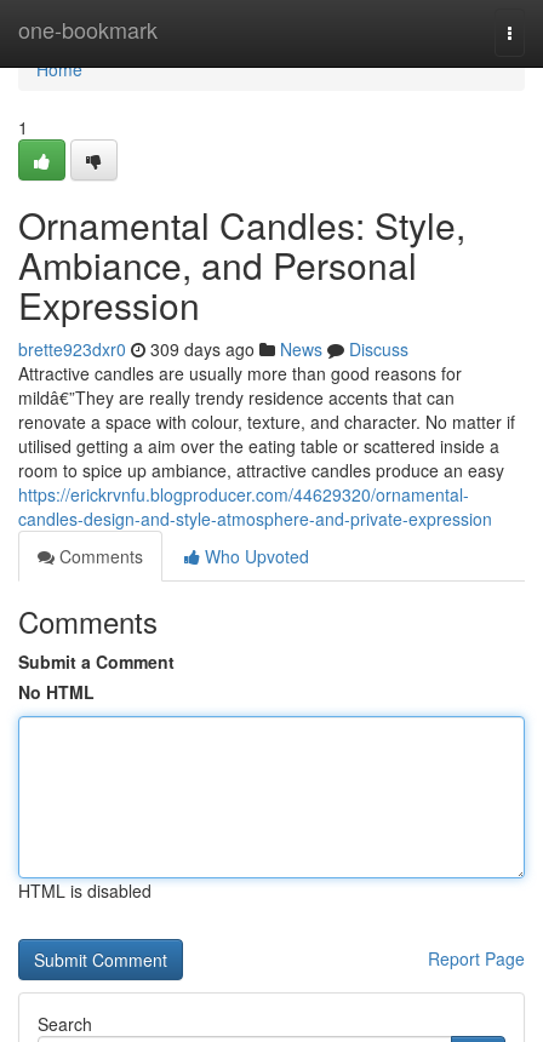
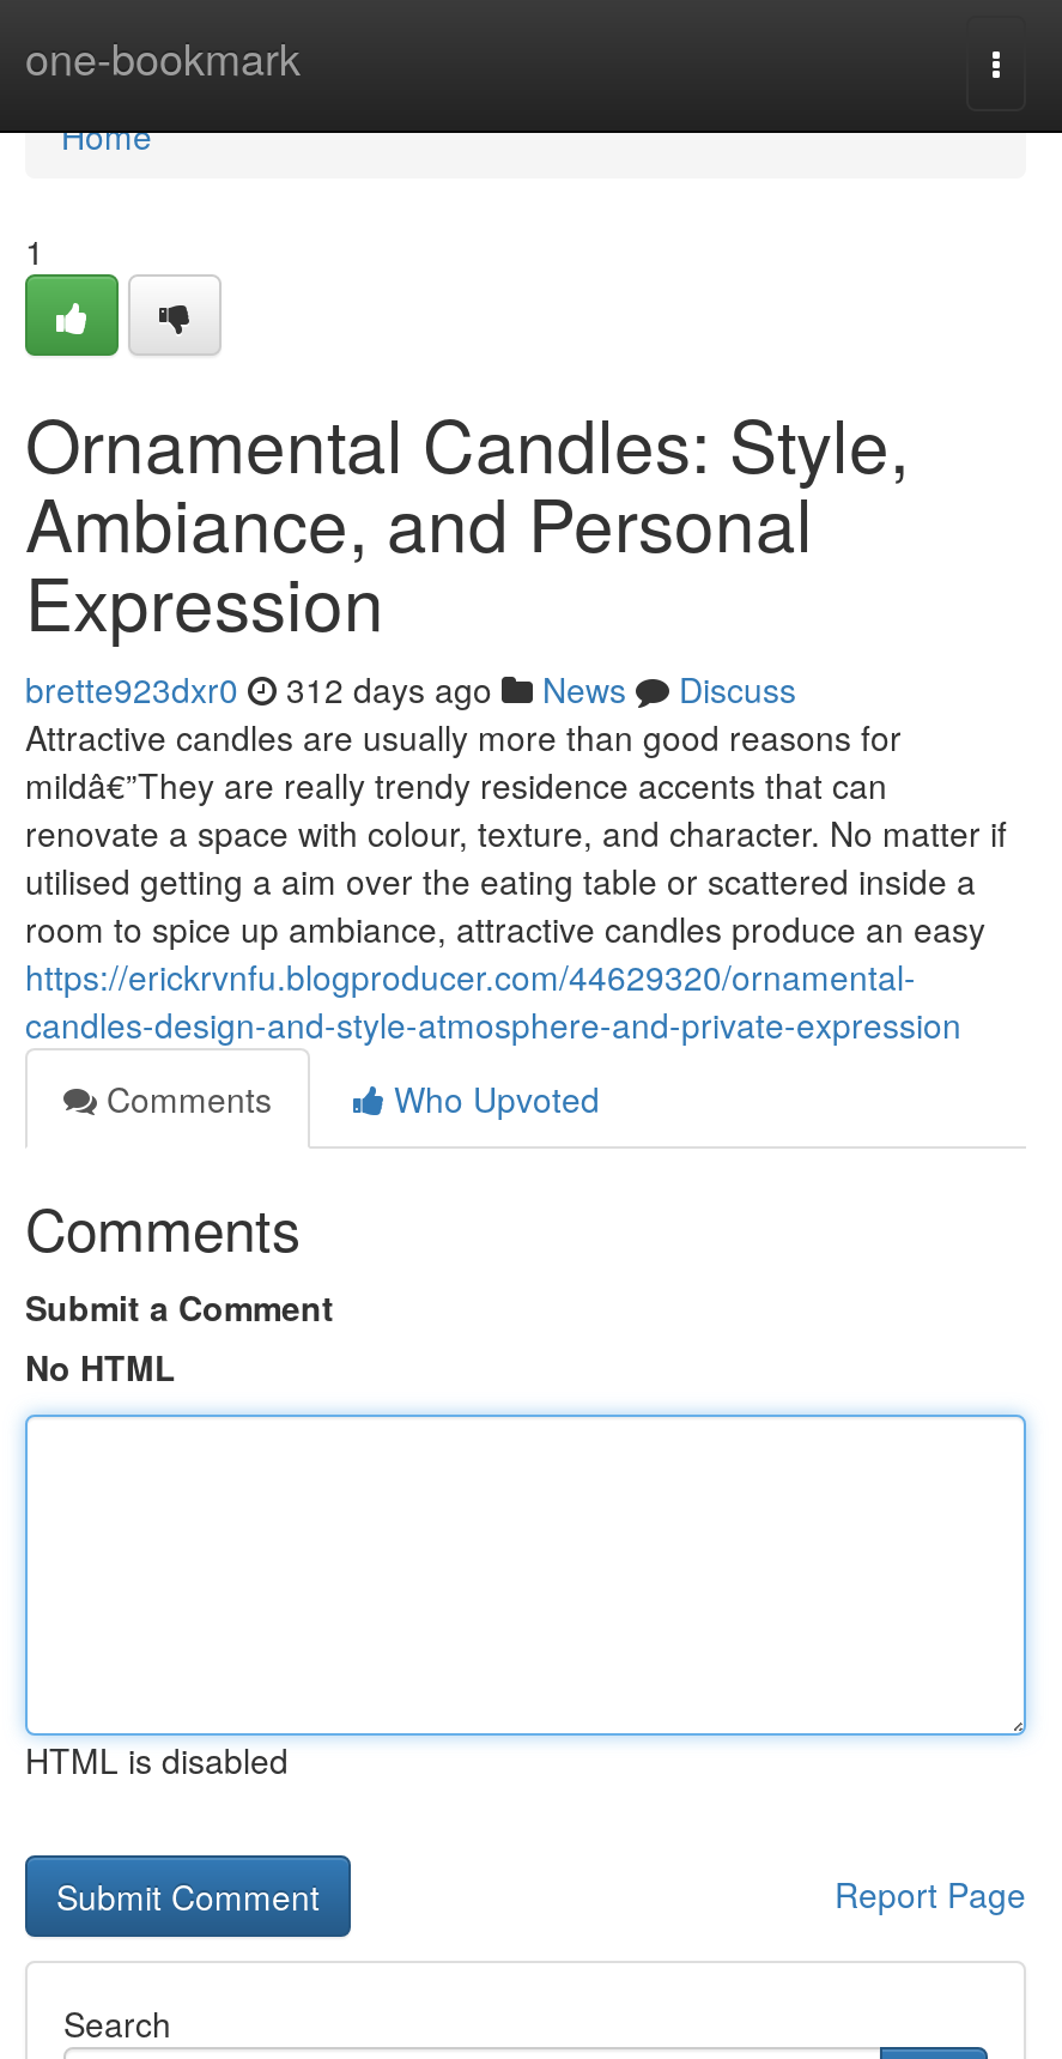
- brette923dxr0 309 days ago News Discuss
+ brette923dxr0 312 days ago News Discuss
